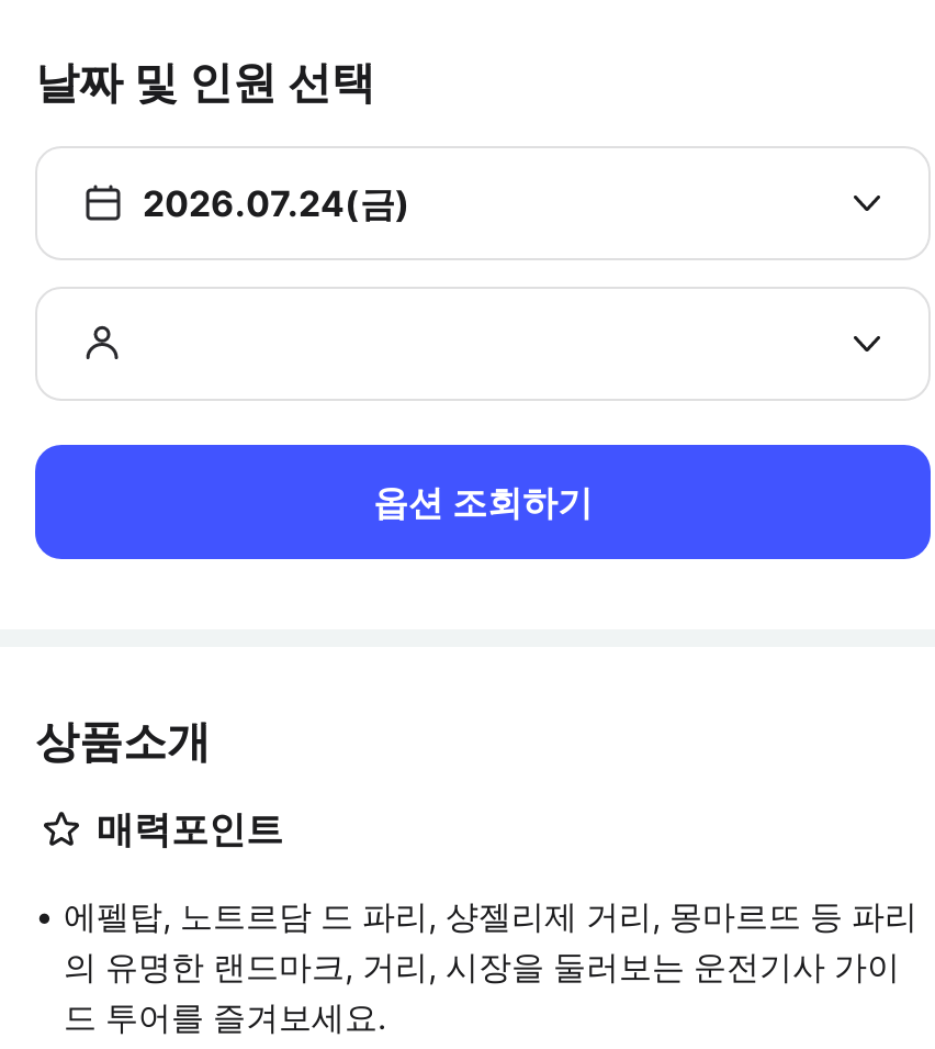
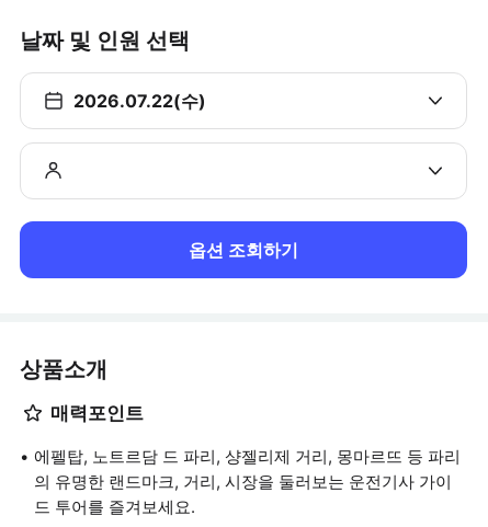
- 2026.07.24(금)
+ 2026.07.22(수)
